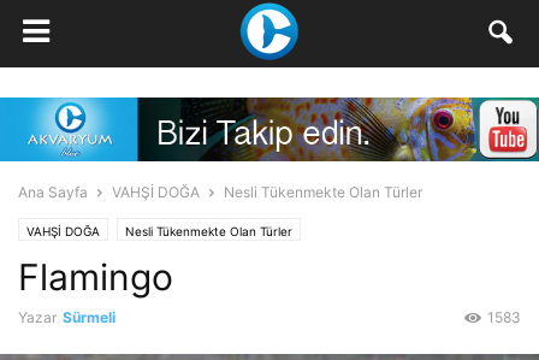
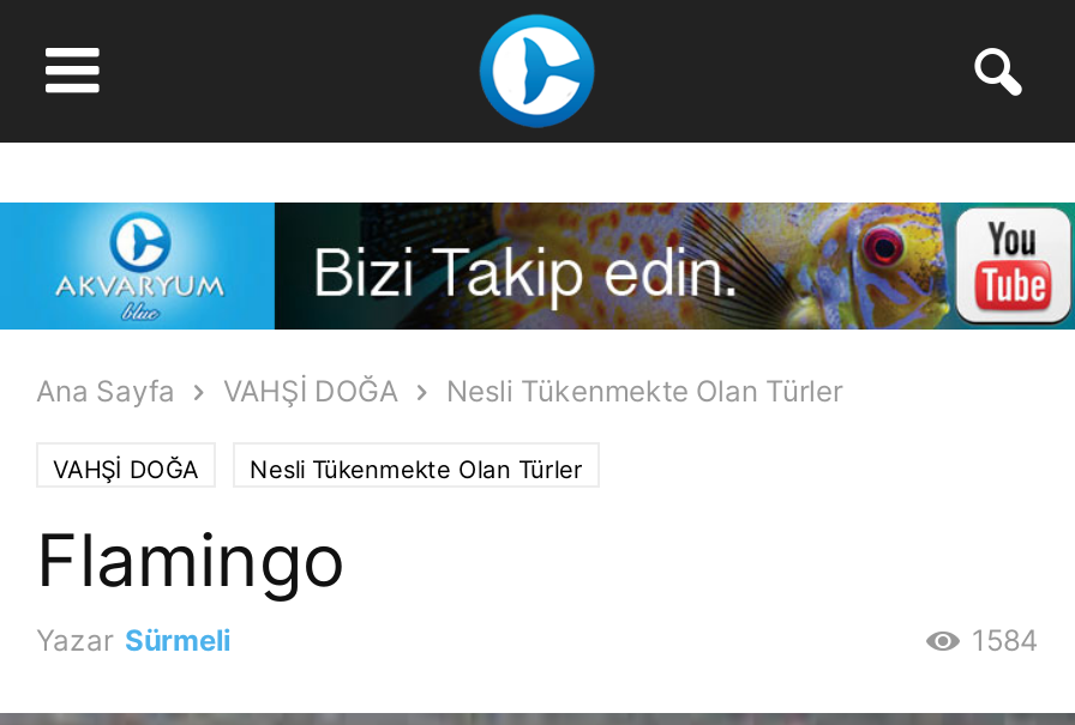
- 1583
+ 1584
